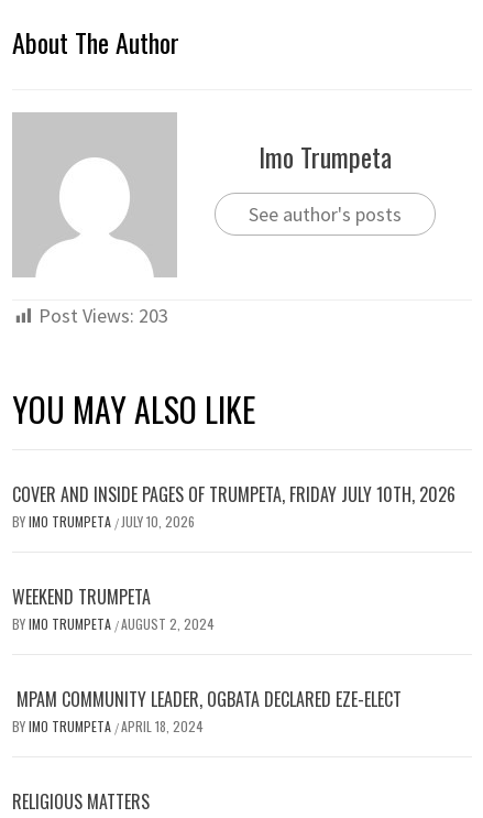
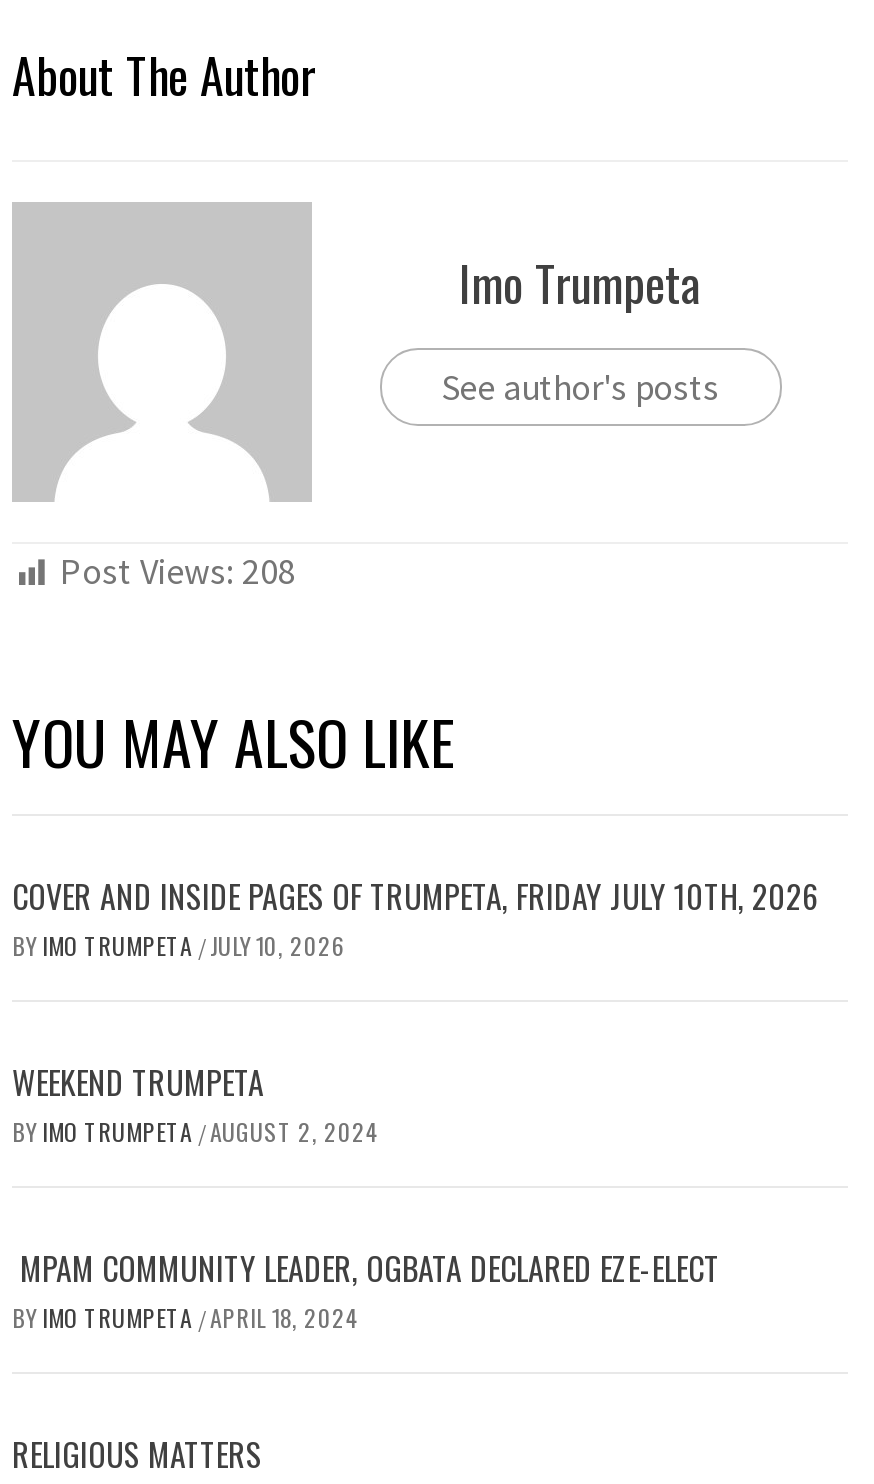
- Post Views: 203
+ Post Views: 208
